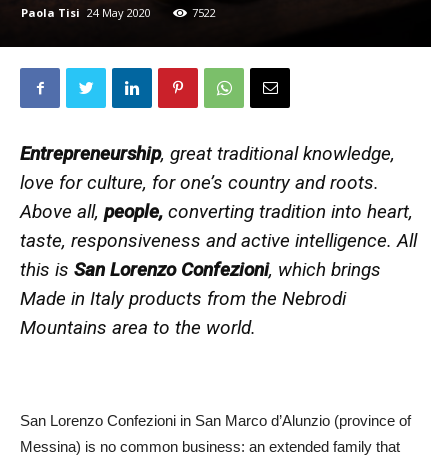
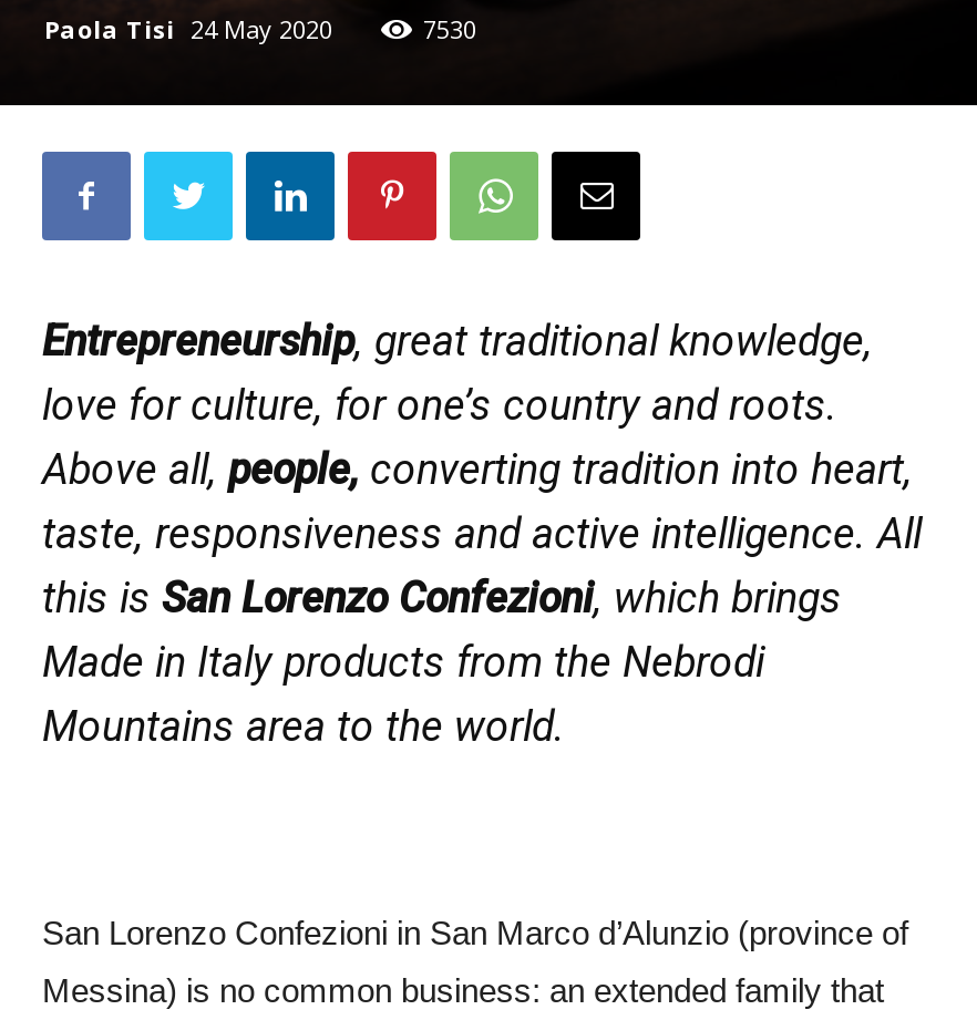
- 7522
+ 7530
